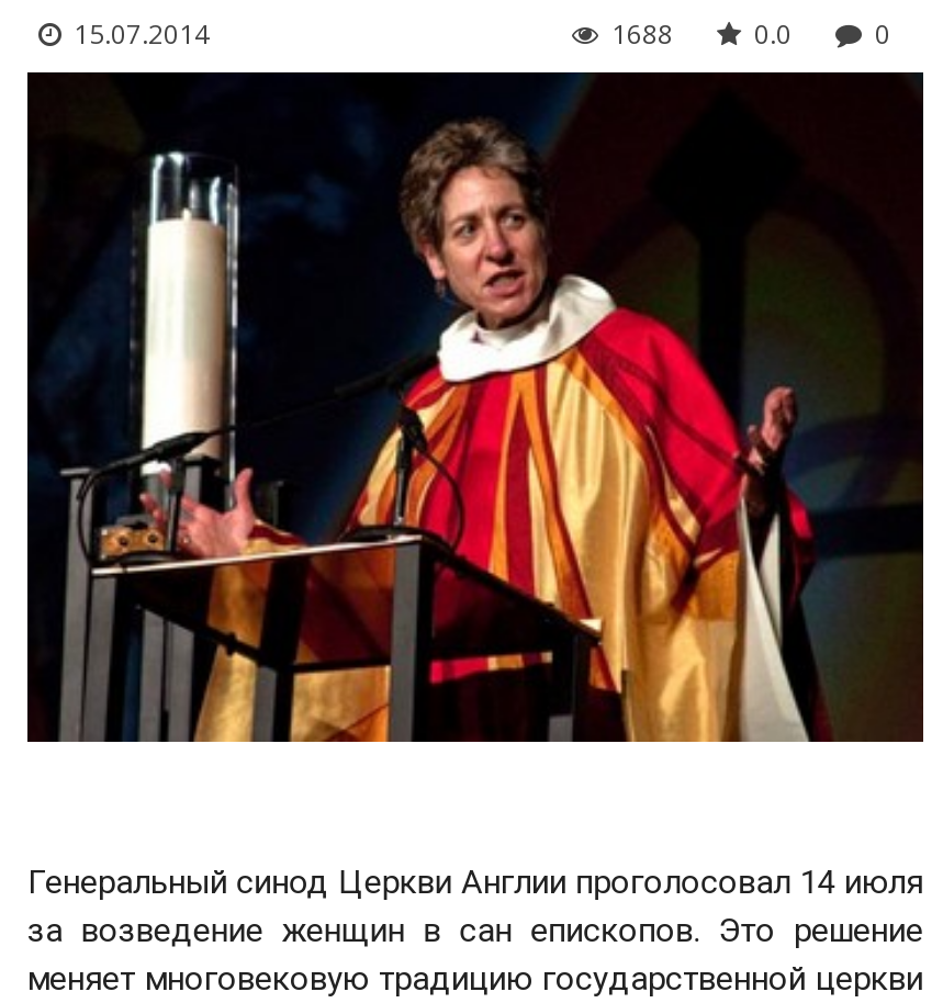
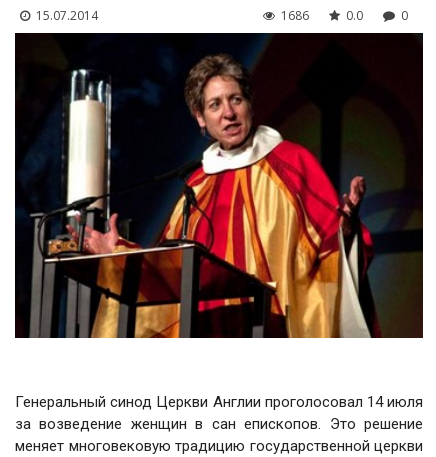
- 1688 0.0
+ 1686 0.0
